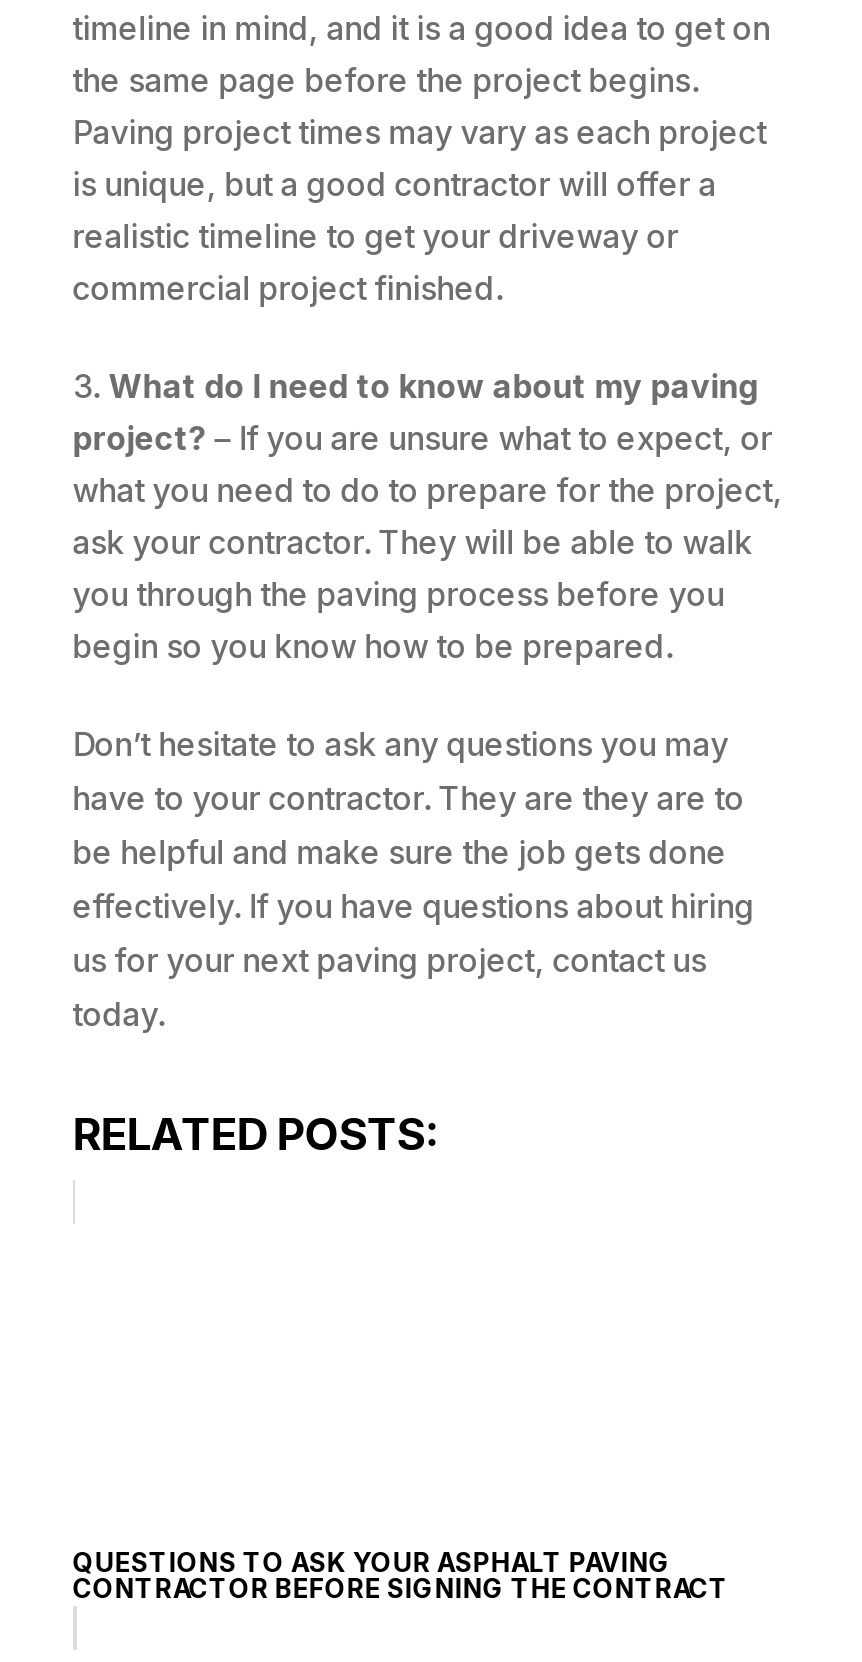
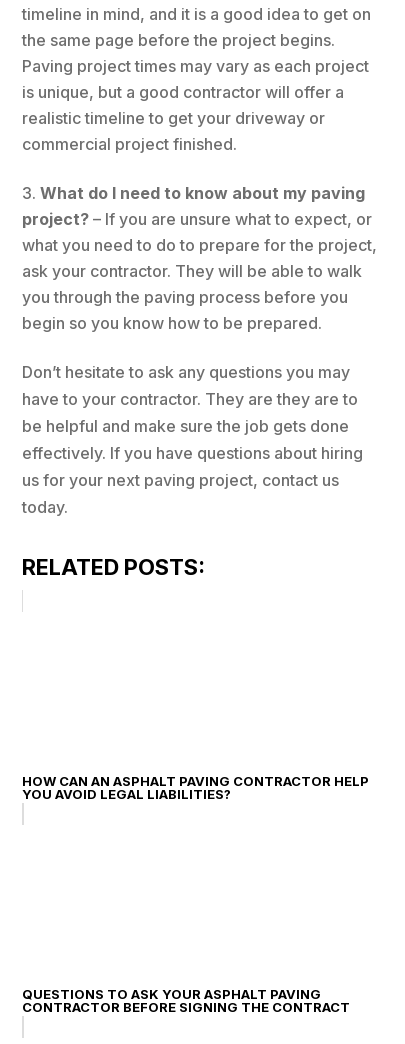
+ HOW CAN AN ASPHALT PAVING CONTRACTOR HELP
+ YOU AVOID LEGAL LIABILITIES?
